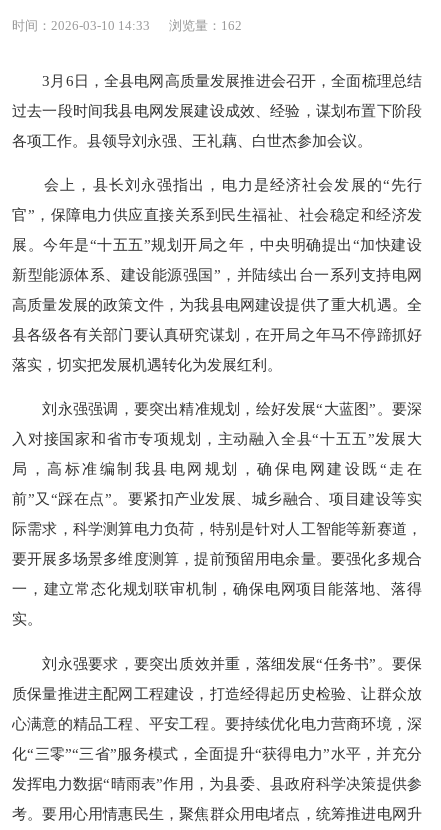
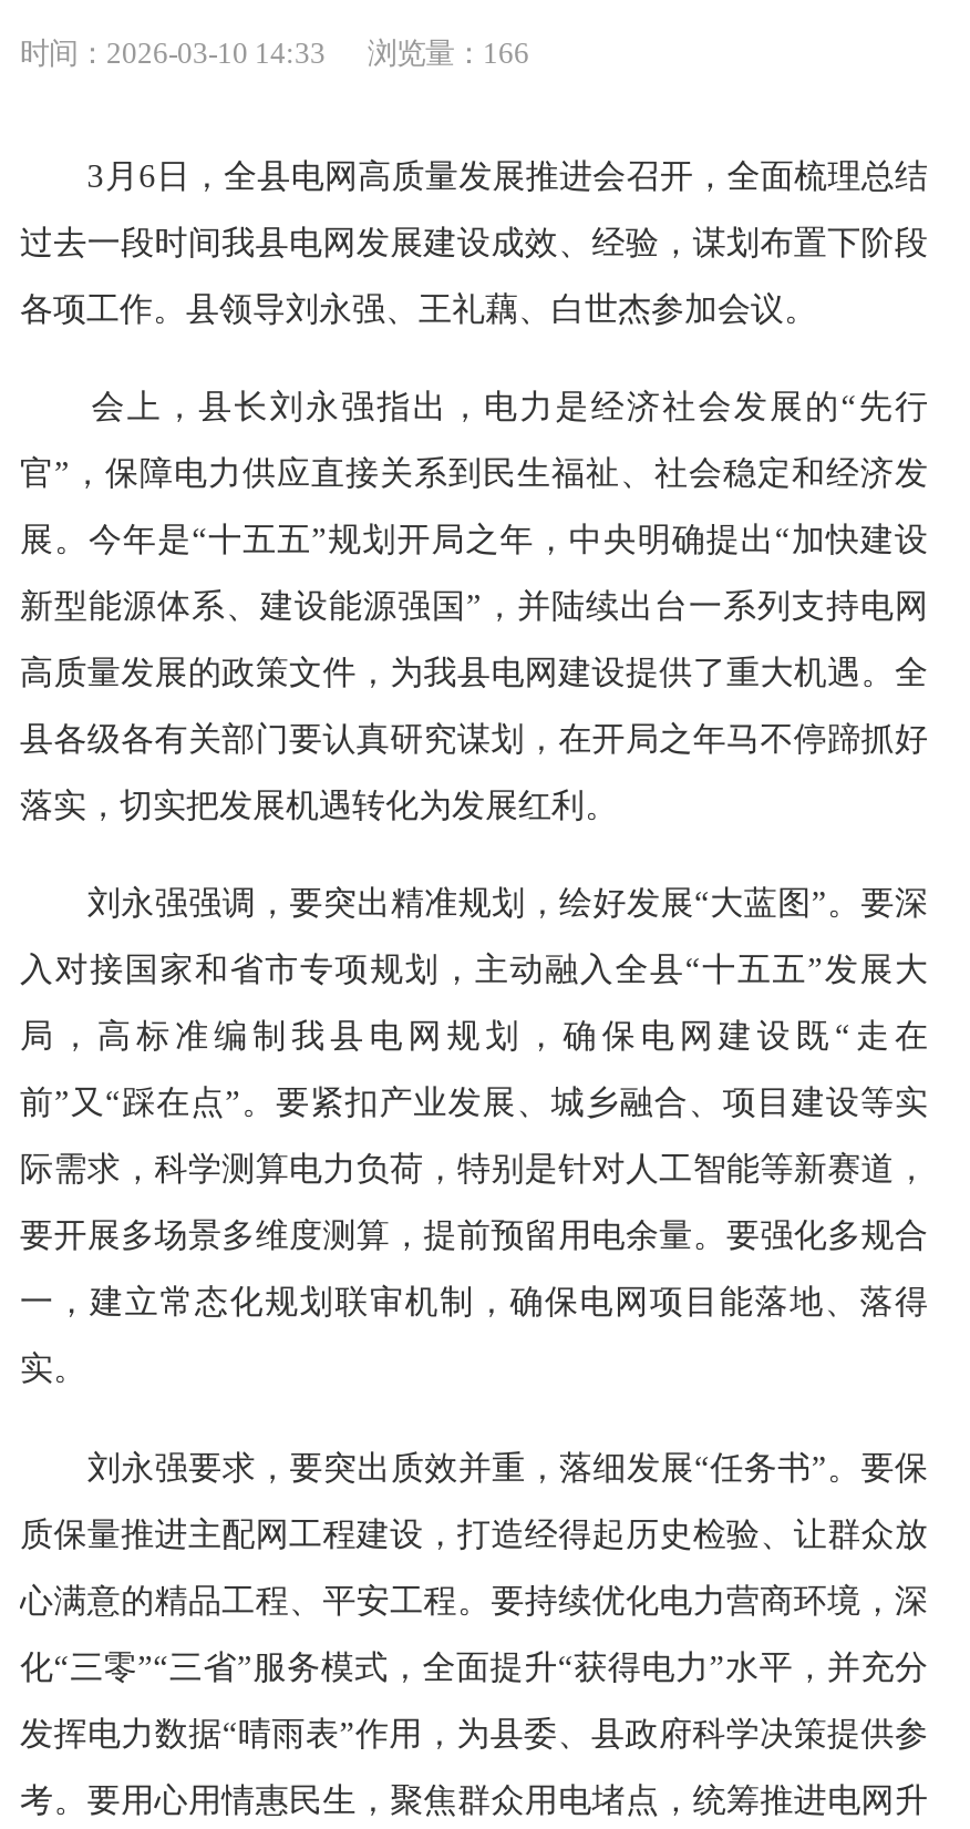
- 时间：2026-03-10 14:33 浏览量：162
+ 时间：2026-03-10 14:33 浏览量：166
